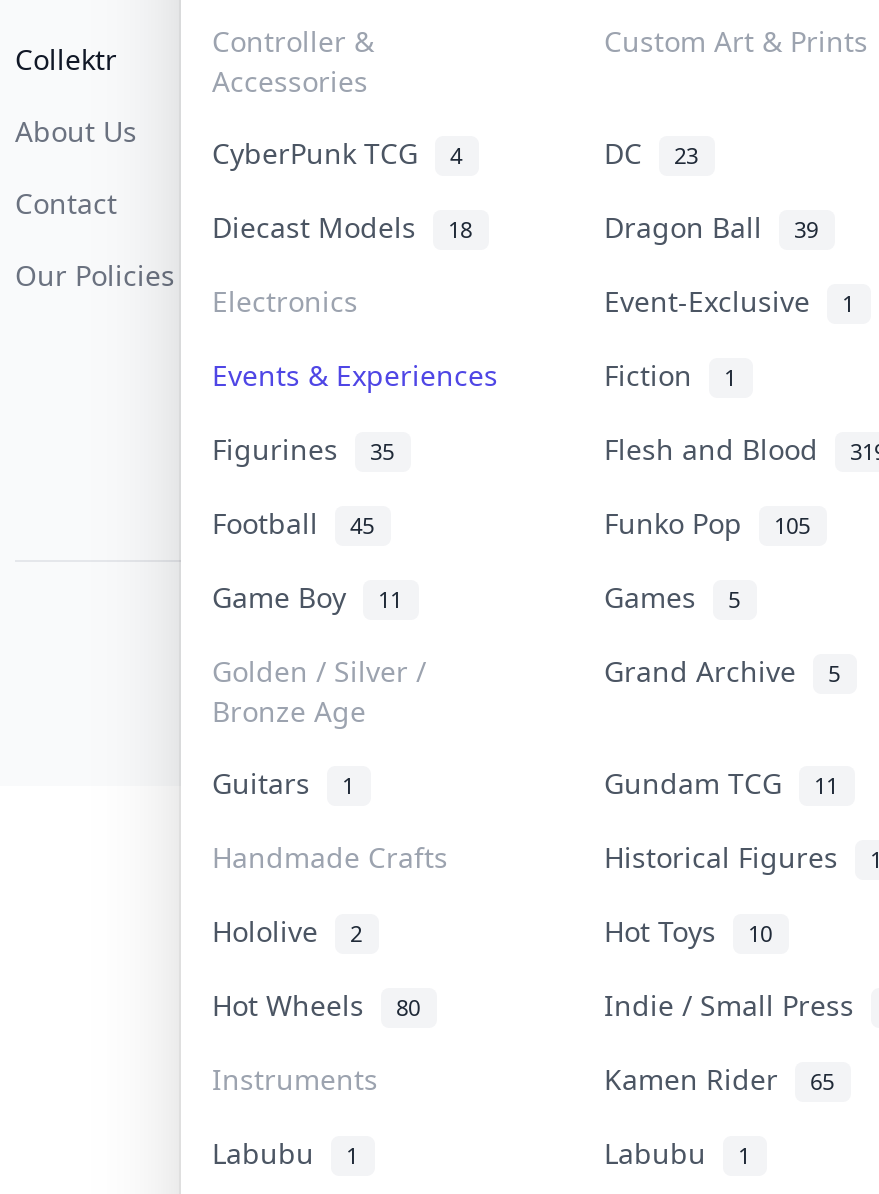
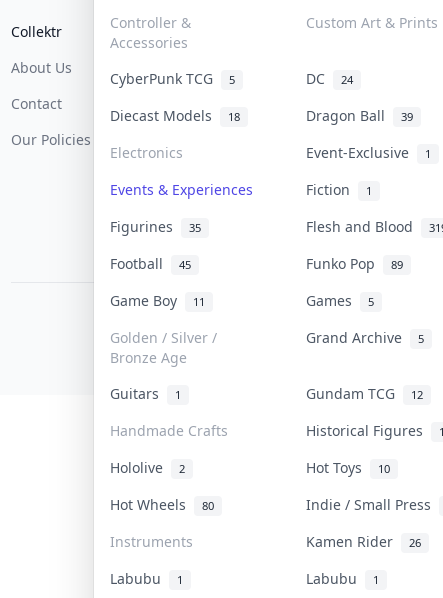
- CyberPunk TCG 4
+ CyberPunk TCG 5

- DC 23
+ DC 24

- Funko Pop 105
+ Funko Pop 89

- Gundam TCG 11
+ Gundam TCG 12

- Kamen Rider 65
+ Kamen Rider 26
